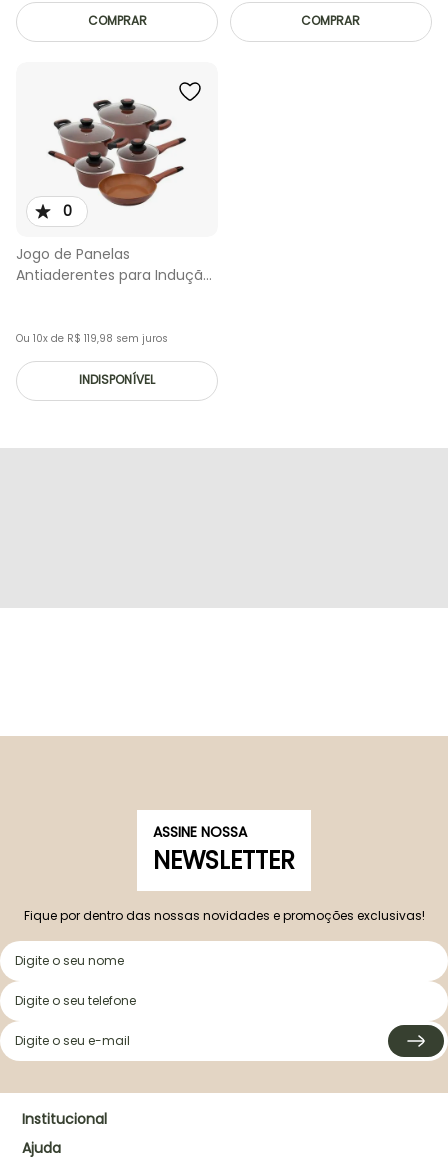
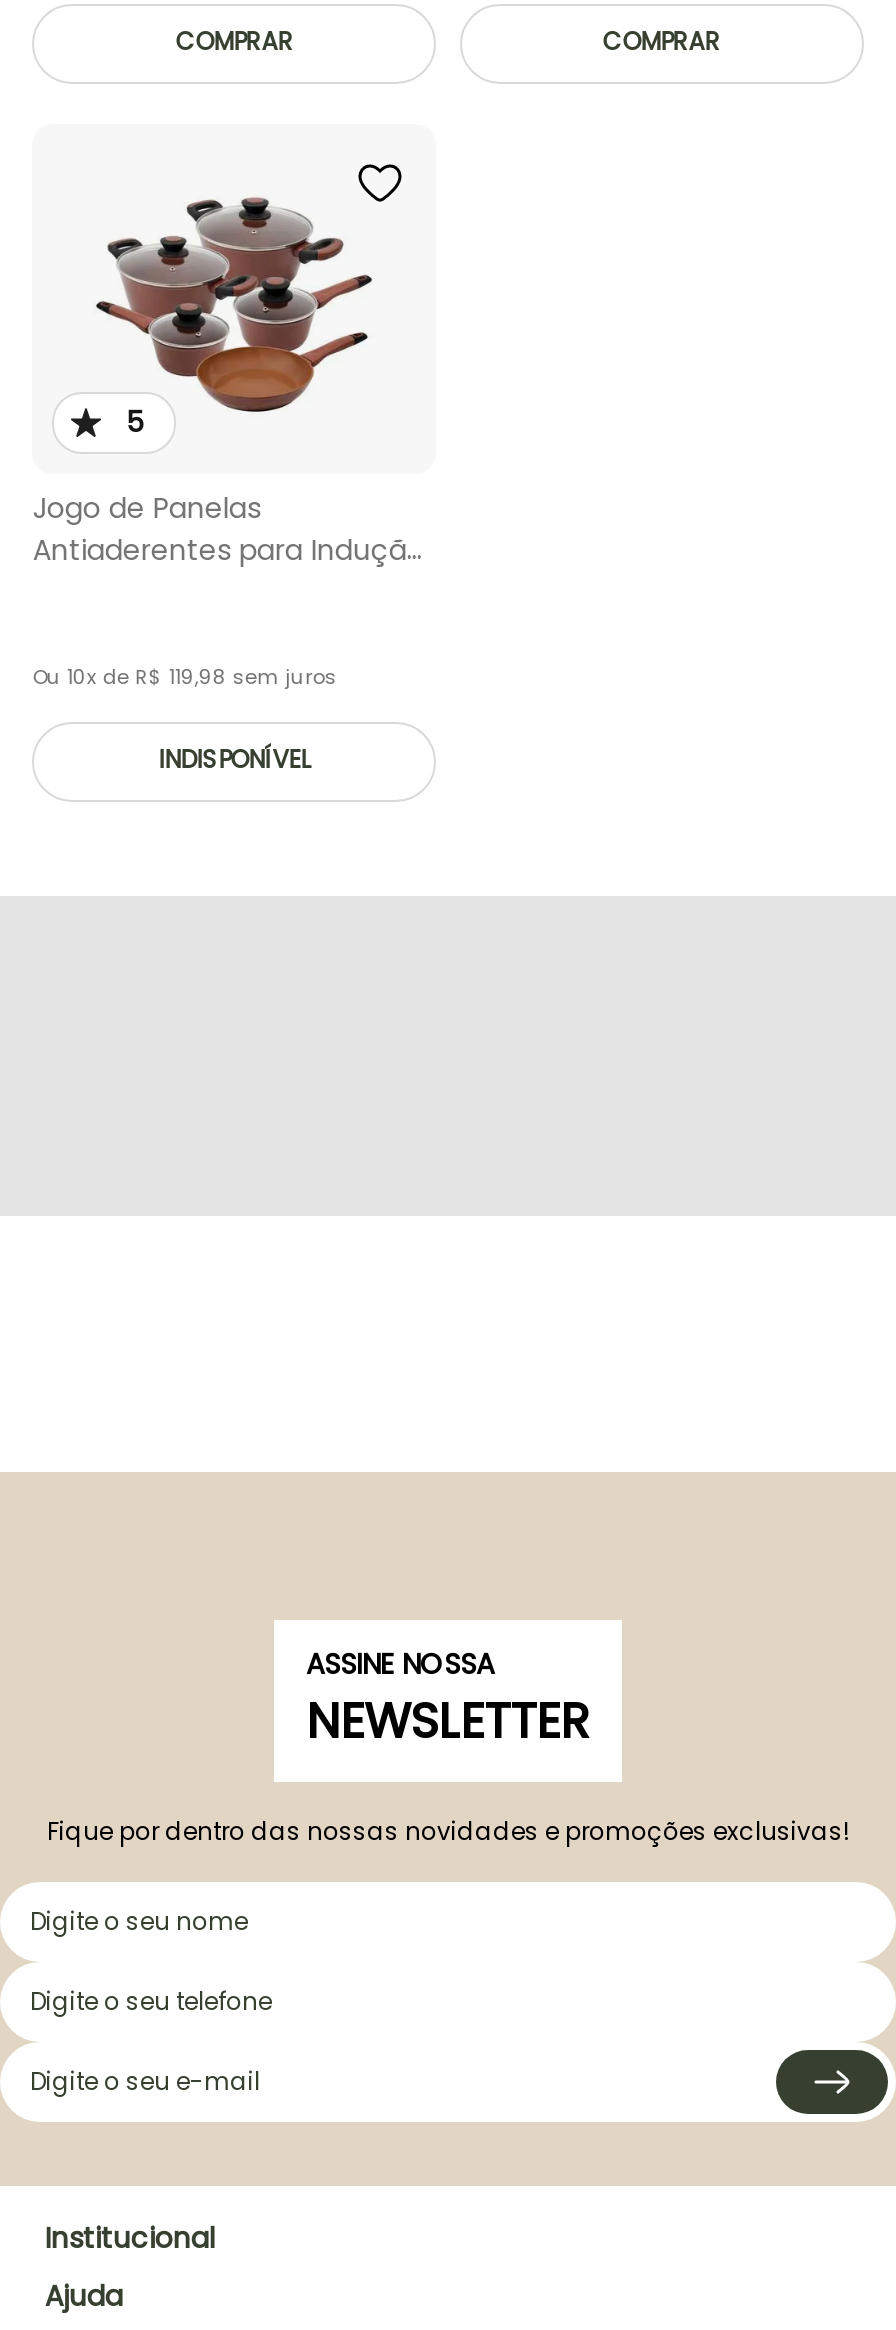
- 0
+ 5
